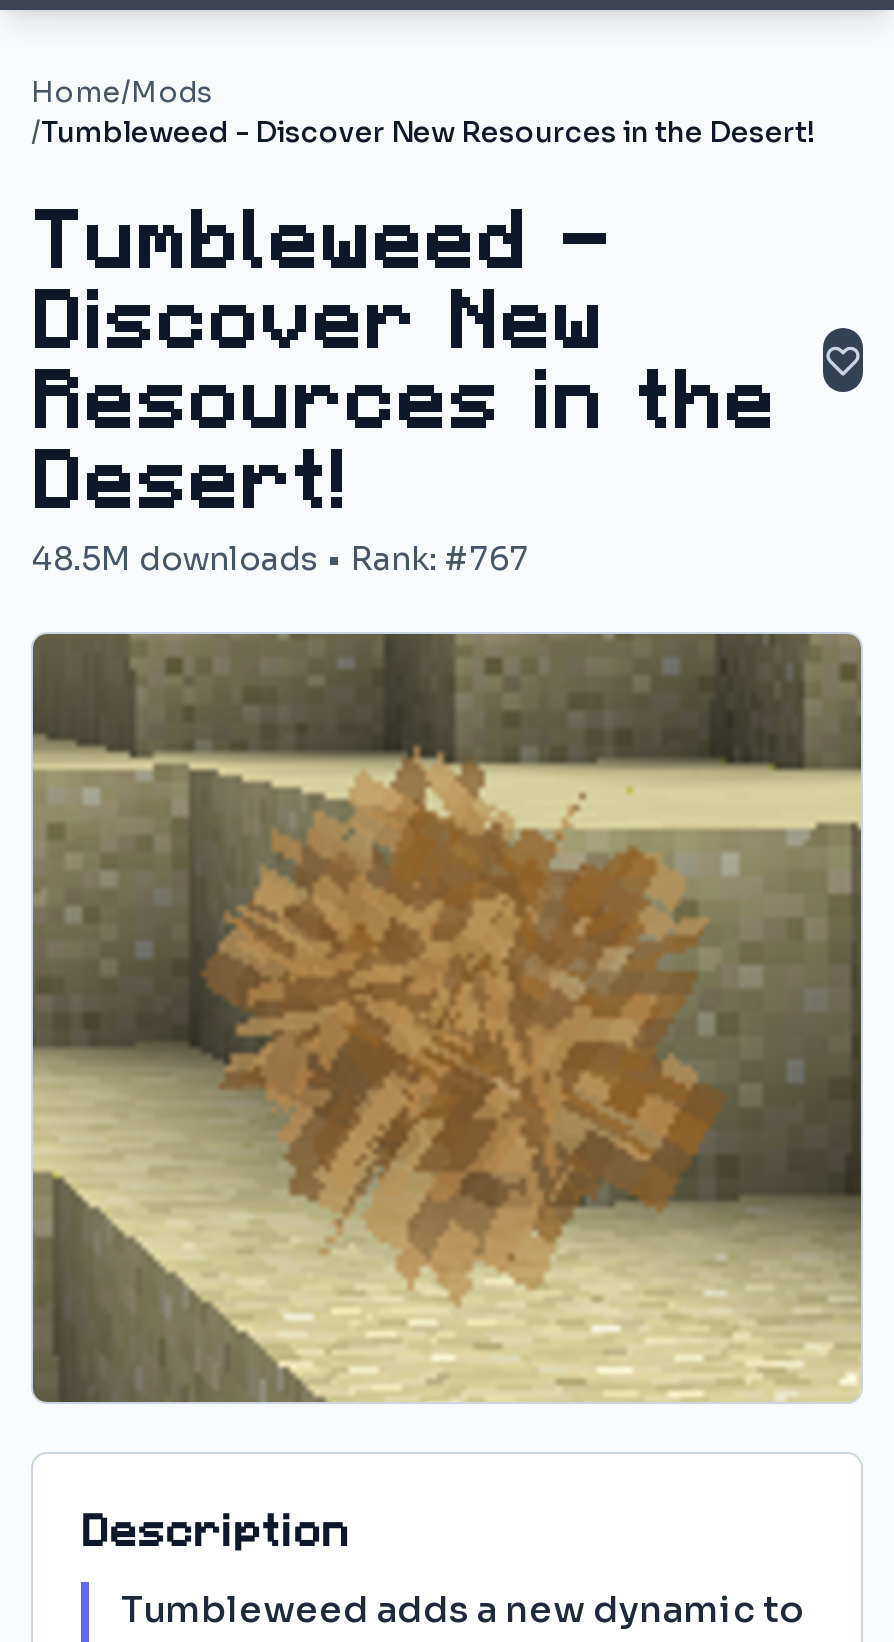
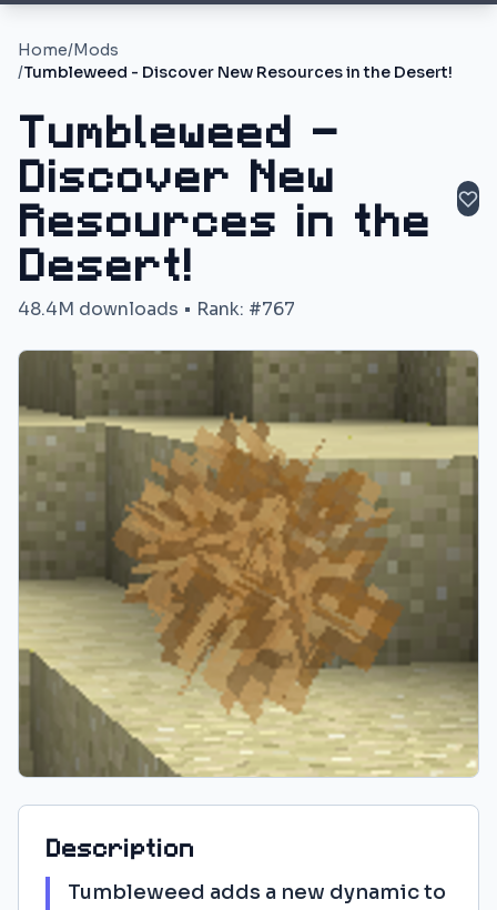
- 48.5M downloads • Rank: #767
+ 48.4M downloads • Rank: #767
